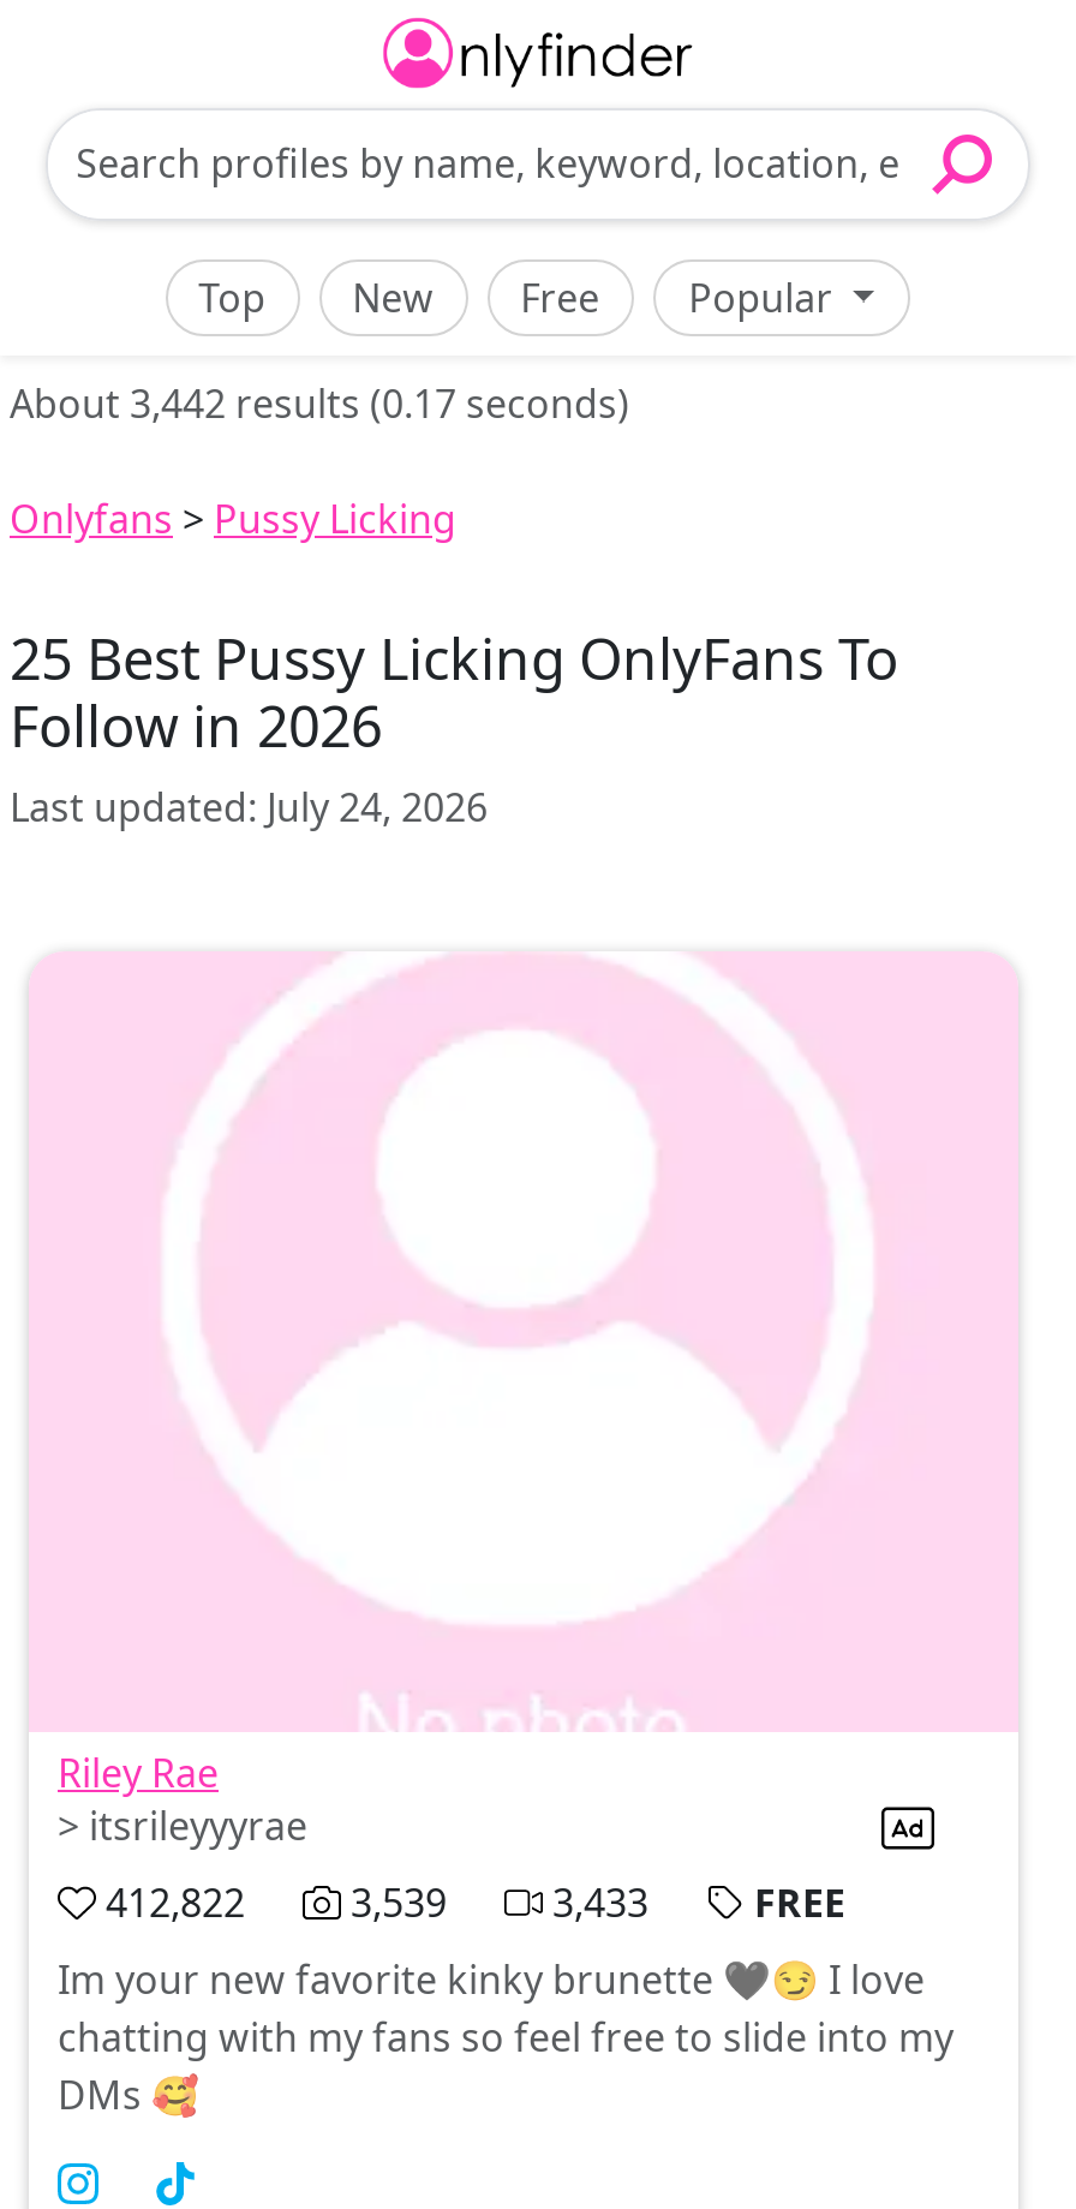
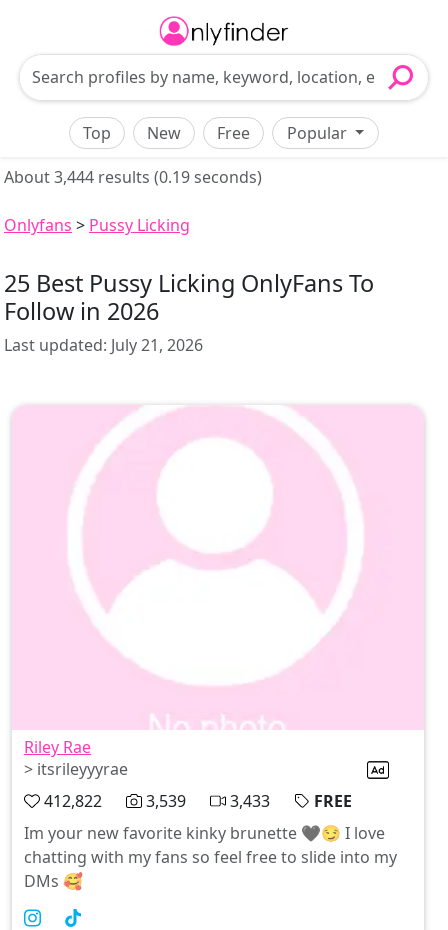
- About 3,442 results (0.17 seconds)
+ About 3,444 results (0.19 seconds)

- Last updated: July 24, 2026
+ Last updated: July 21, 2026
